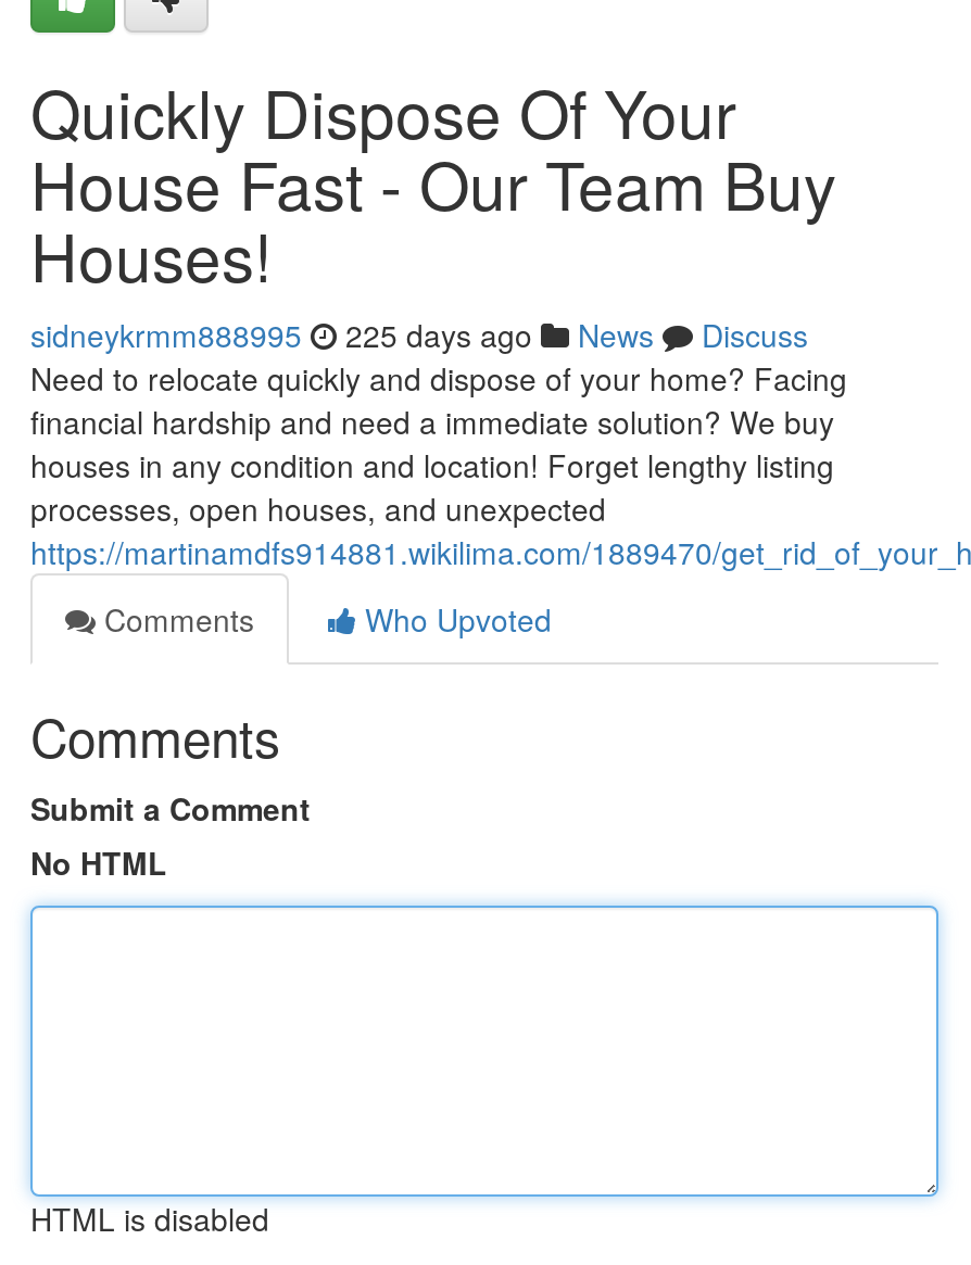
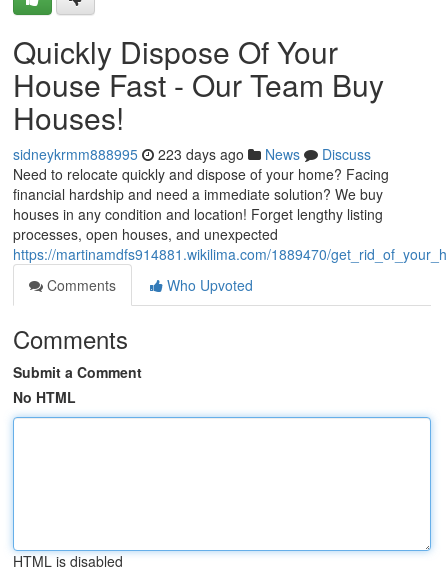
- sidneykrmm888995 225 days ago News Discuss
+ sidneykrmm888995 223 days ago News Discuss
